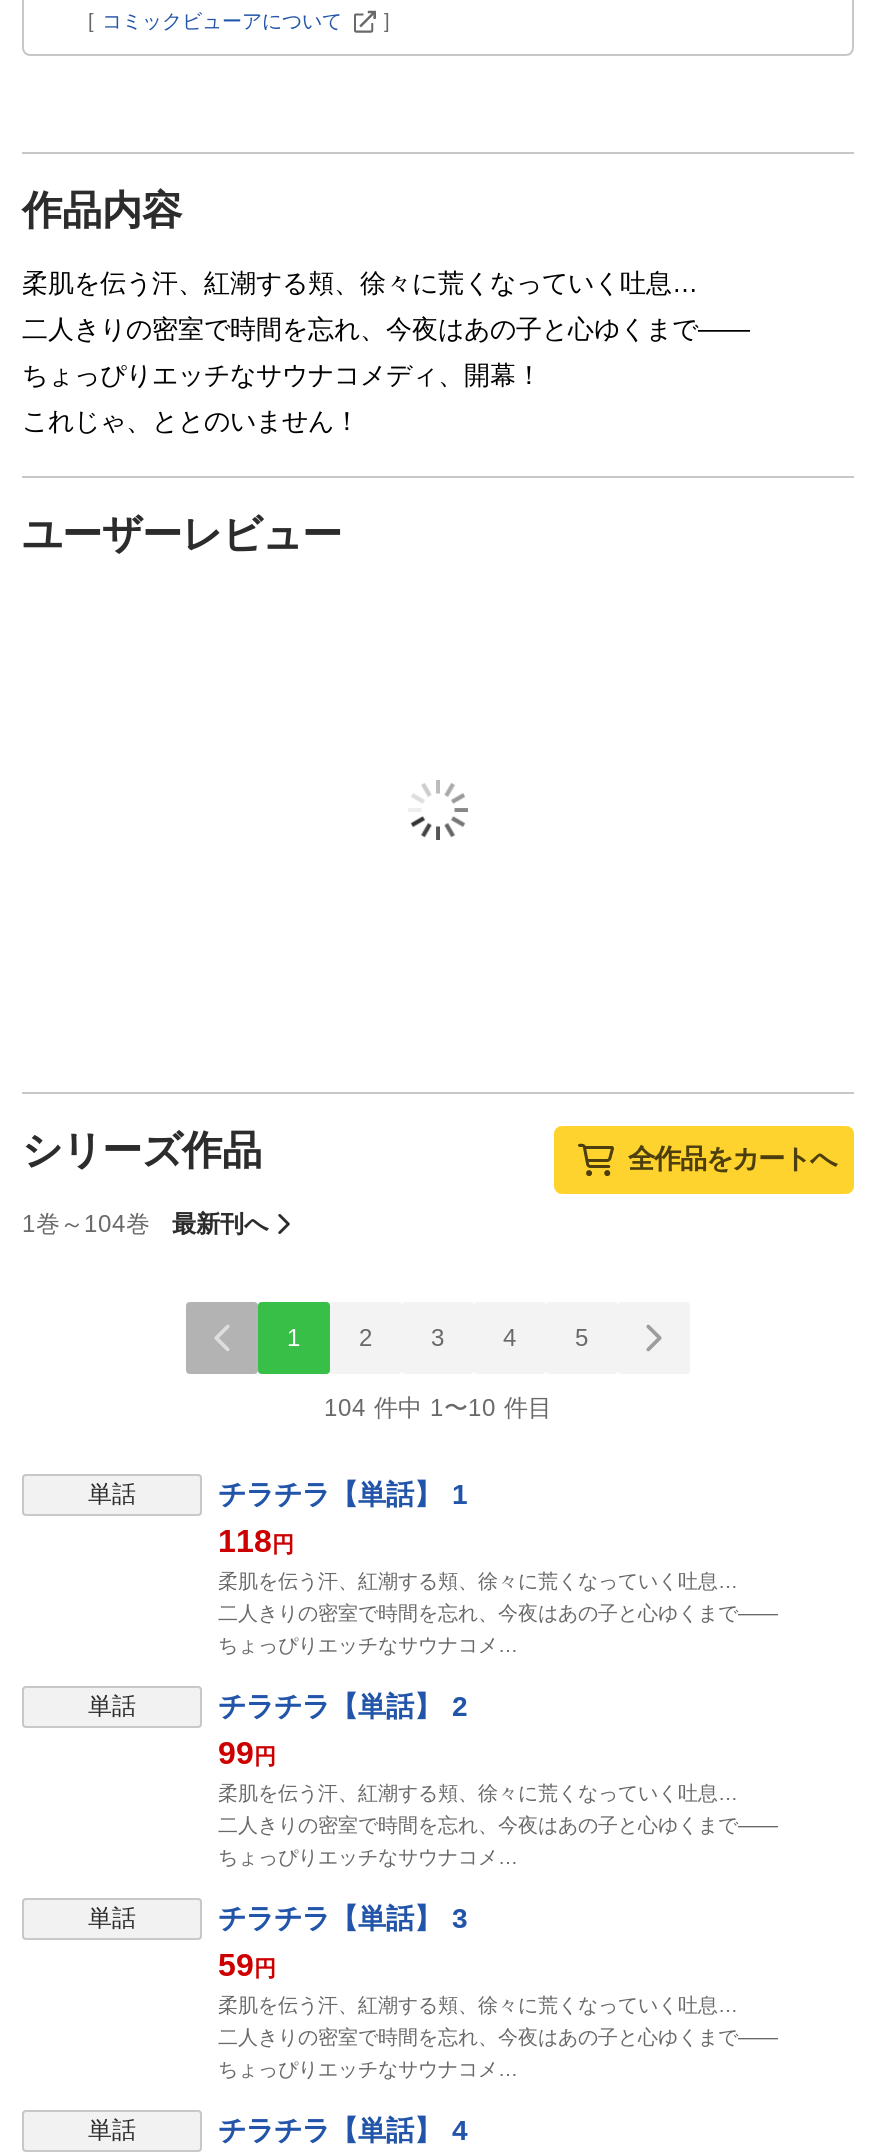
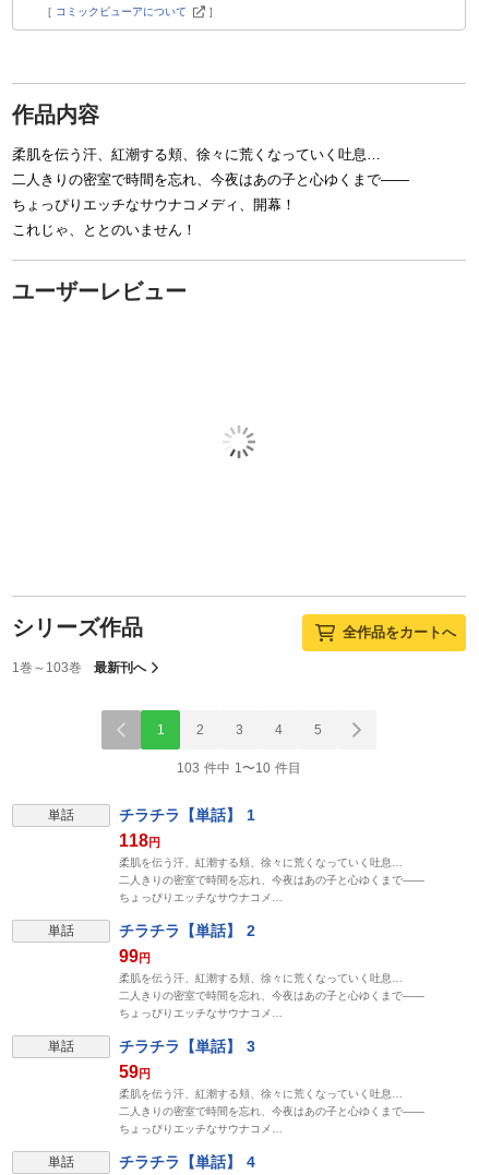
- 1巻～104巻 最新刊へ
+ 1巻～103巻 最新刊へ

- 104 件中 1〜10 件目
+ 103 件中 1〜10 件目
